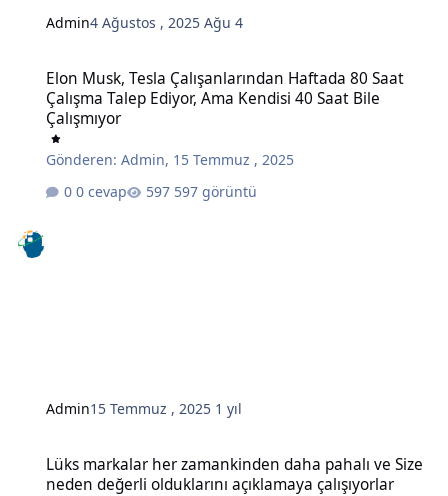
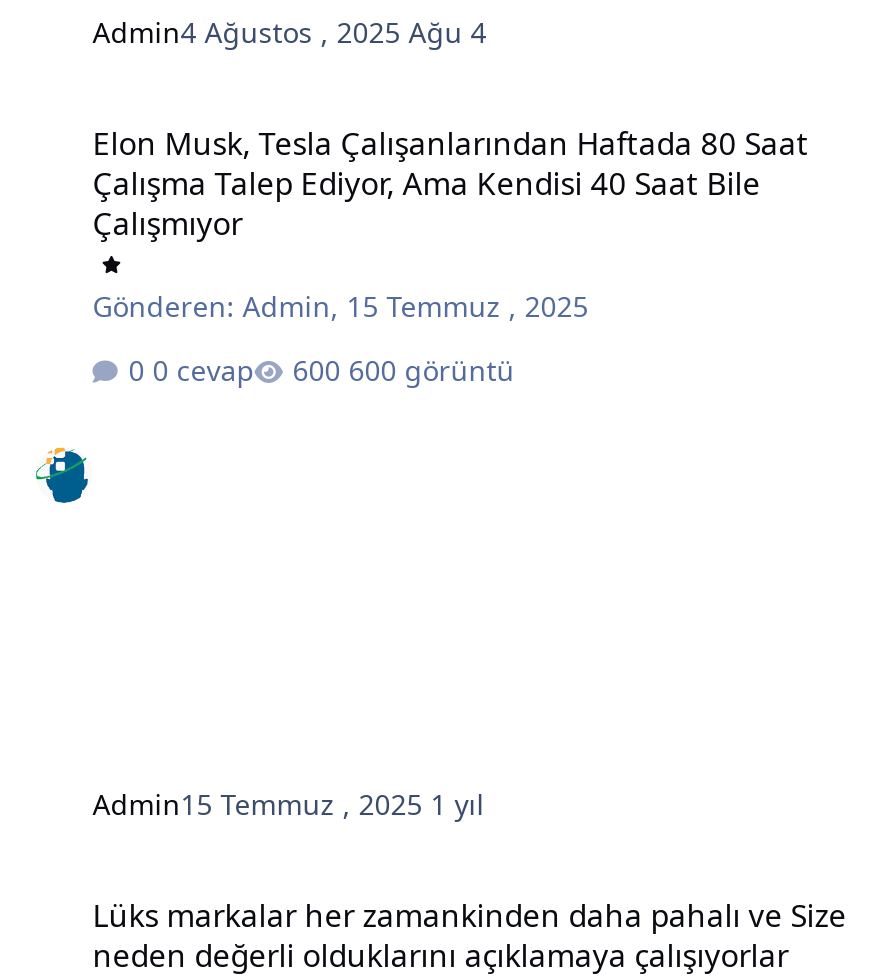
- 597 görüntü
+ 600 görüntü
